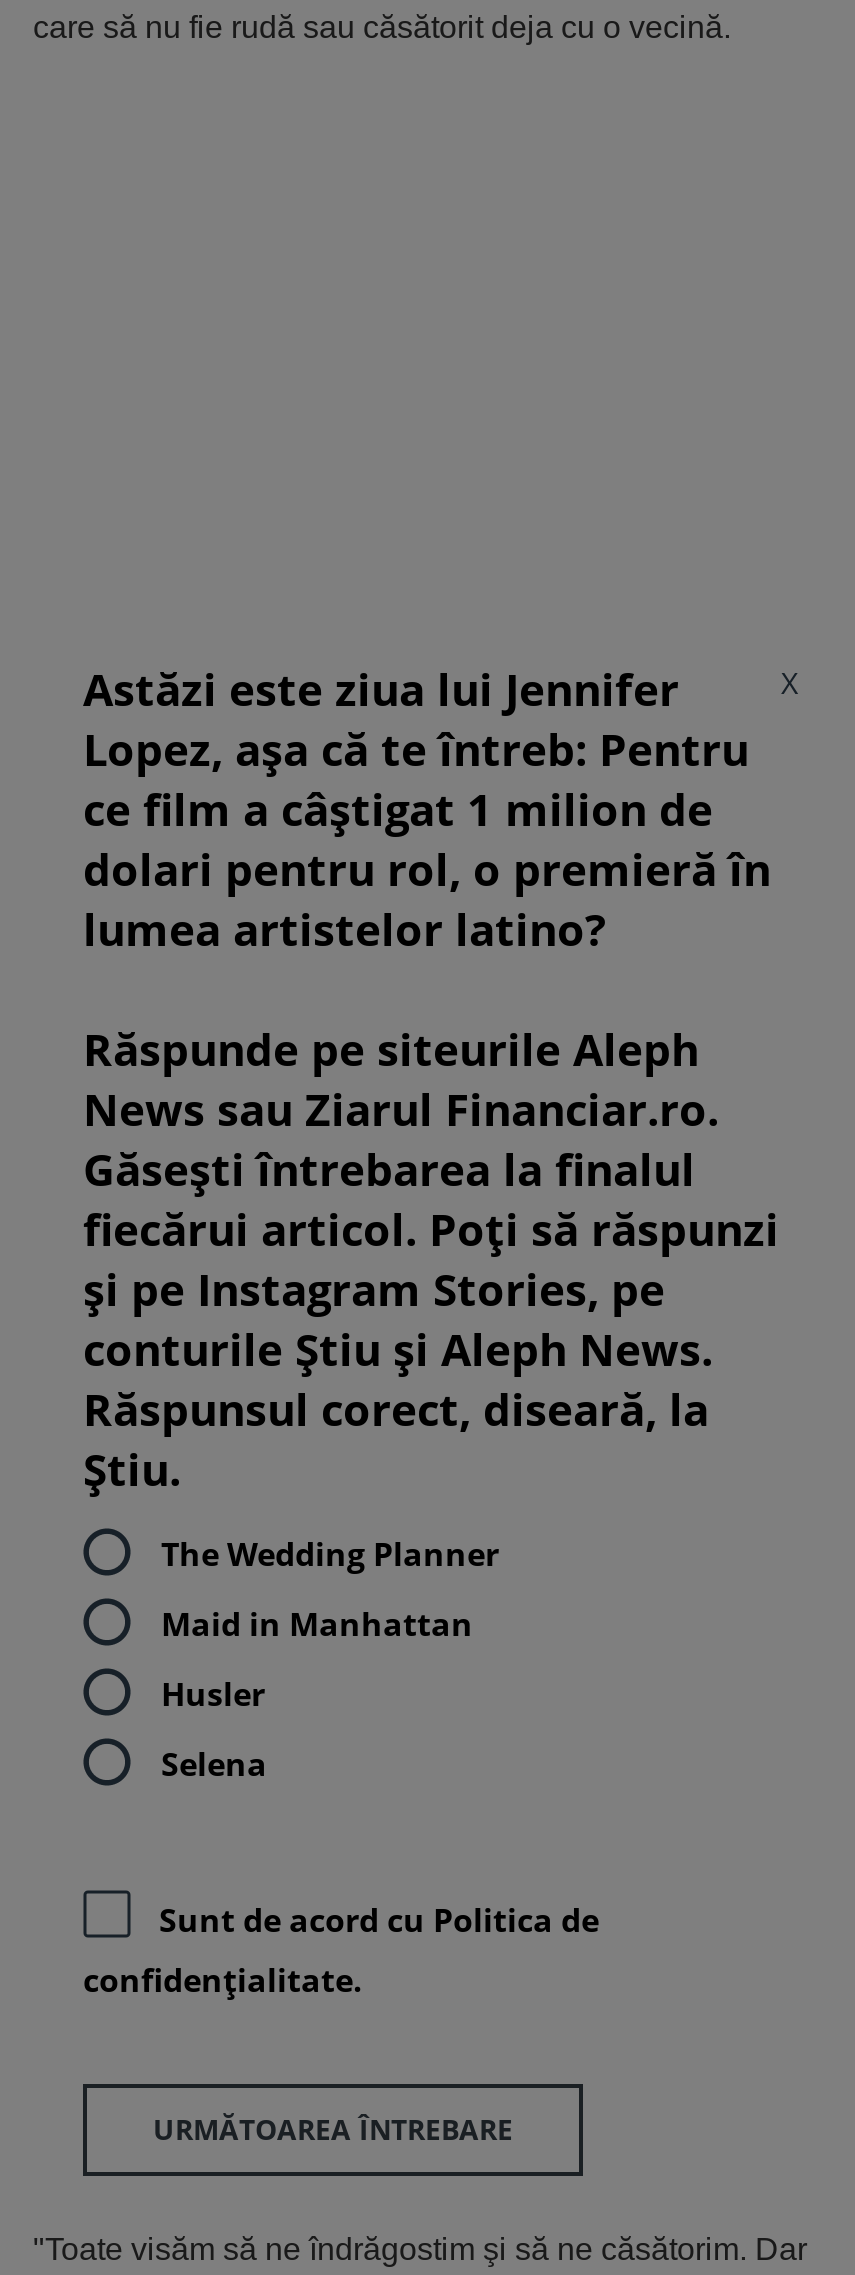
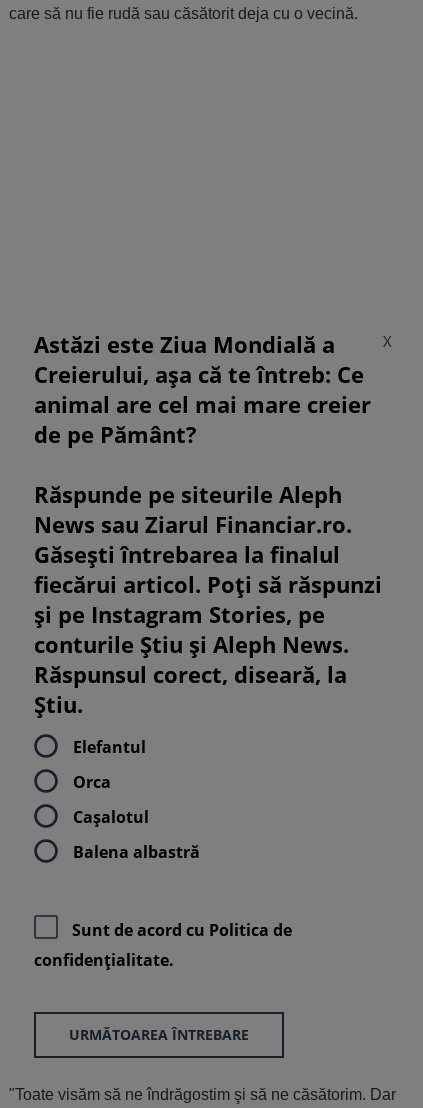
- Astăzi este ziua lui Jennifer
- Lopez, așa că te întreb: Pentru
- ce film a câștigat 1 milion de
- dolari pentru rol, o premieră în
- lumea artistelor latino?
+ Astăzi este Ziua Mondială a
+ Creierului, așa că te întreb: Ce
+ animal are cel mai mare creier
+ de pe Pământ?

- The Wedding Planner
+ Elefantul

- Maid in Manhattan
+ Orca

- Husler
+ Cașalotul

- Selena
+ Balena albastră
